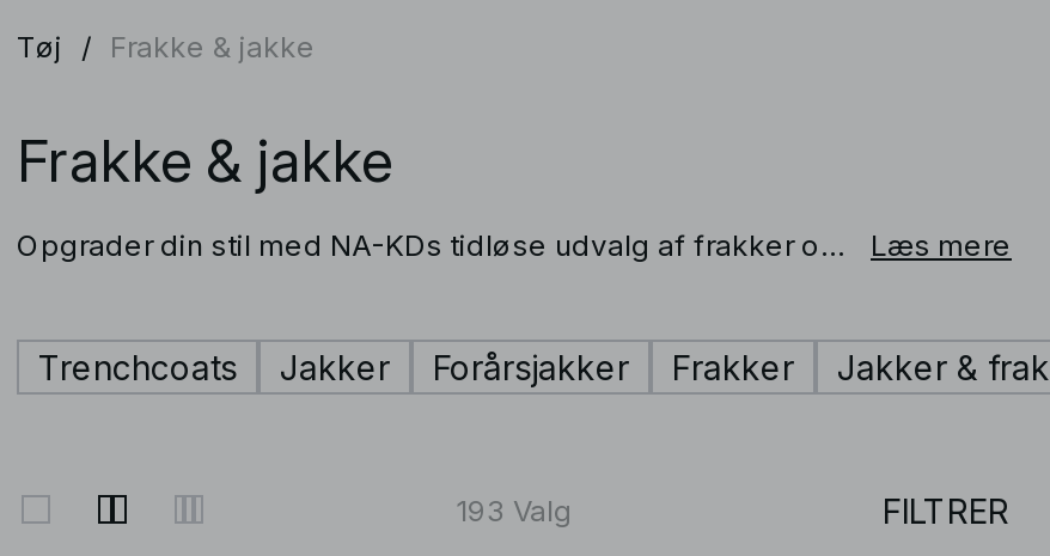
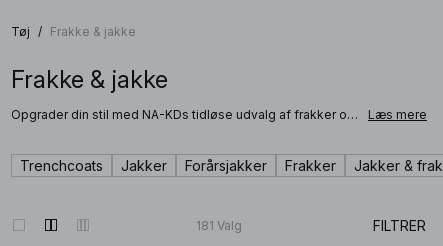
- 193 Valg
+ 181 Valg
